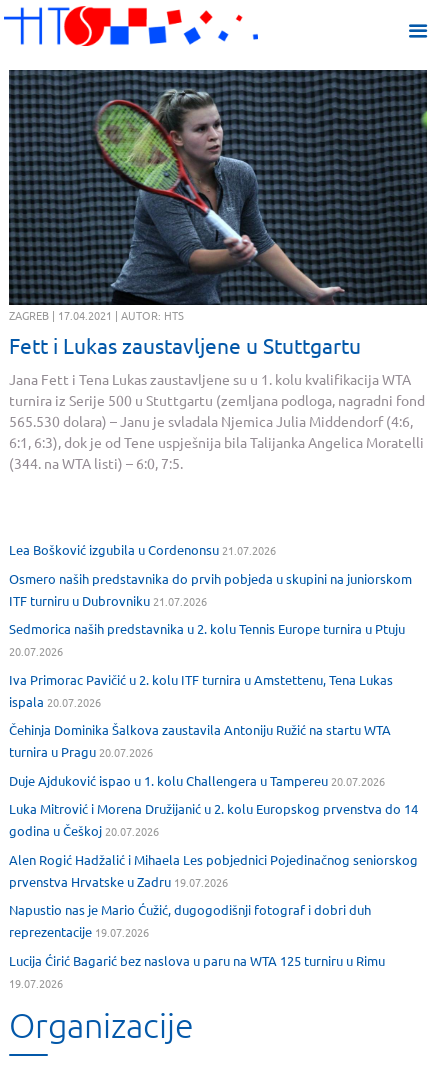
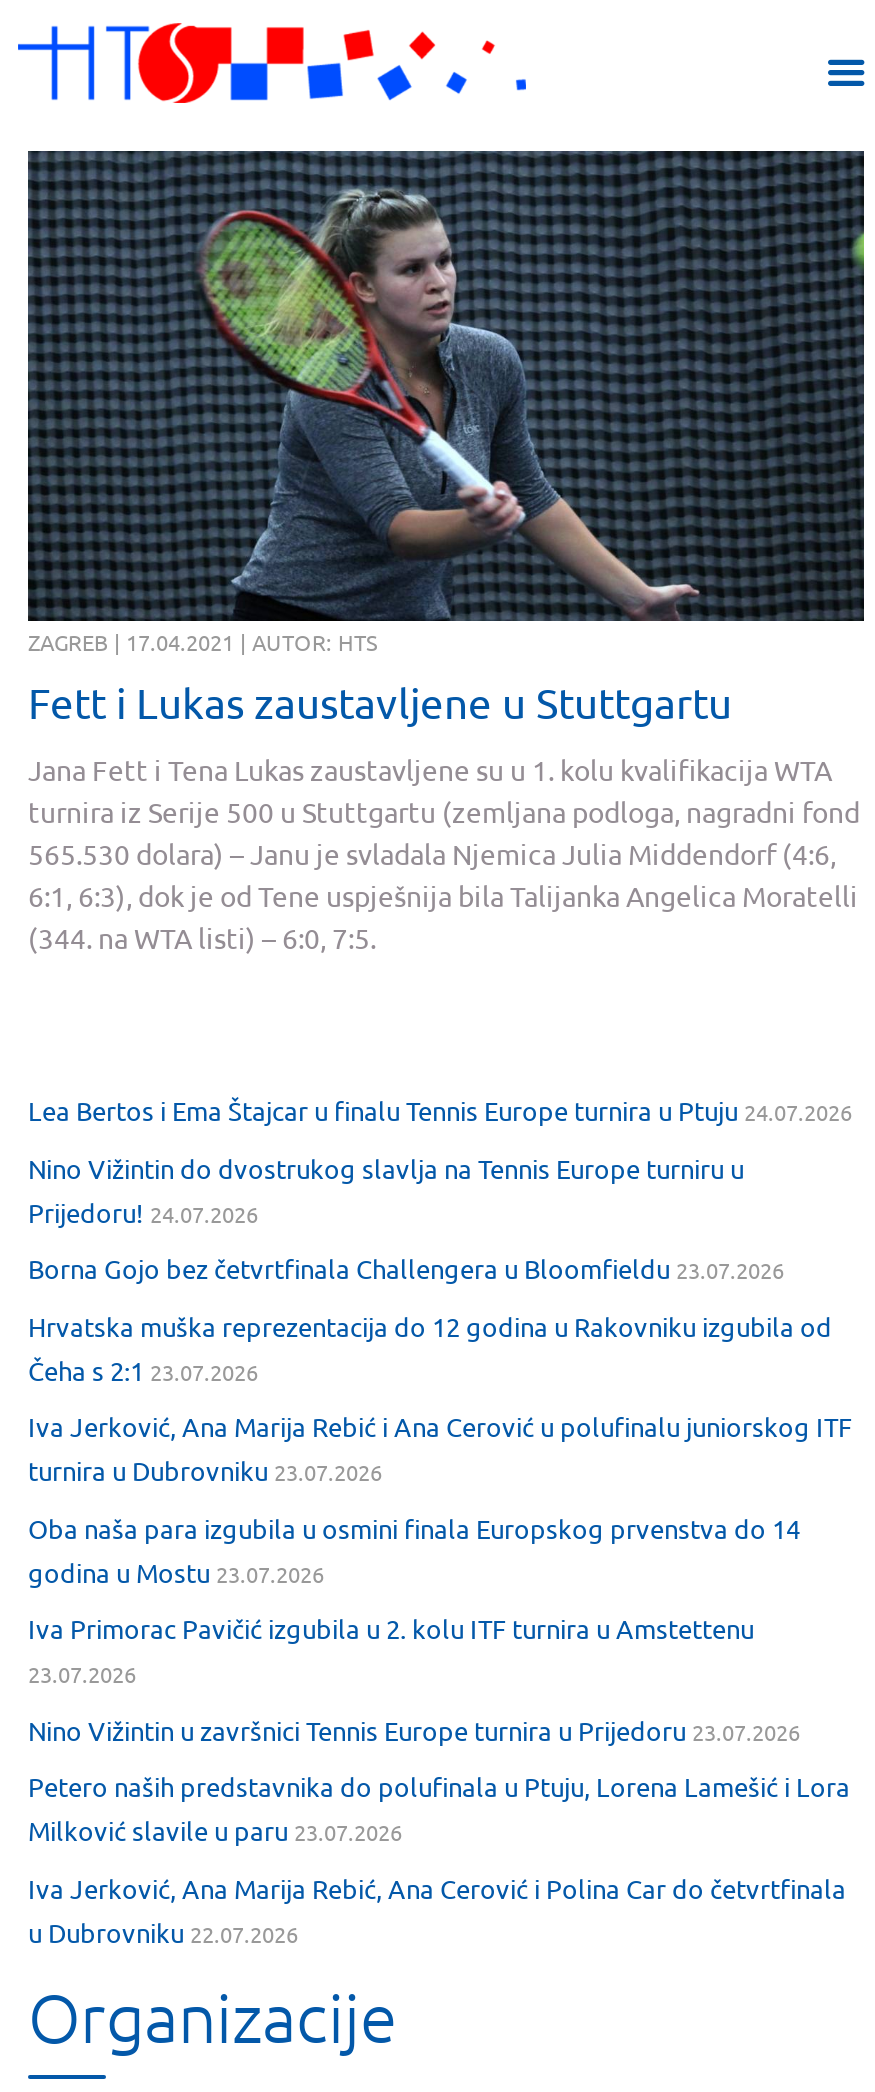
- Lea Bošković izgubila u Cordenonsu 21.07.2026
+ Lea Bertos i Ema Štajcar u finalu Tennis Europe turnira u Ptuju 24.07.2026

- Osmero naših predstavnika do prvih pobjeda u skupini na juniorskom
- ITF turniru u Dubrovniku 21.07.2026
+ Nino Vižintin do dvostrukog slavlja na Tennis Europe turniru u
+ Prijedoru! 24.07.2026

- Sedmorica naših predstavnika u 2. kolu Tennis Europe turnira u Ptuju
- 20.07.2026
+ Borna Gojo bez četvrtfinala Challengera u Bloomfieldu 23.07.2026

- Iva Primorac Pavičić u 2. kolu ITF turnira u Amstettenu, Tena Lukas
- ispala 20.07.2026
+ Hrvatska muška reprezentacija do 12 godina u Rakovniku izgubila od
+ Čeha s 2:1 23.07.2026

- Čehinja Dominika Šalkova zaustavila Antoniju Ružić na startu WTA
- turnira u Pragu 20.07.2026
+ Iva Jerković, Ana Marija Rebić i Ana Cerović u polufinalu juniorskog ITF
+ turnira u Dubrovniku 23.07.2026

- Duje Ajduković ispao u 1. kolu Challengera u Tampereu 20.07.2026
+ Oba naša para izgubila u osmini finala Europskog prvenstva do 14
+ godina u Mostu 23.07.2026

- Luka Mitrović i Morena Družijanić u 2. kolu Europskog prvenstva do 14
- godina u Češkoj 20.07.2026
+ Iva Primorac Pavičić izgubila u 2. kolu ITF turnira u Amstettenu
+ 23.07.2026

- Alen Rogić Hadžalić i Mihaela Les pobjednici Pojedinačnog seniorskog
- prvenstva Hrvatske u Zadru 19.07.2026
+ Nino Vižintin u završnici Tennis Europe turnira u Prijedoru 23.07.2026

- Napustio nas je Mario Ćužić, dugogodišnji fotograf i dobri duh
- reprezentacije 19.07.2026
+ Petero naših predstavnika do polufinala u Ptuju, Lorena Lamešić i Lora
+ Milković slavile u paru 23.07.2026

- Lucija Ćirić Bagarić bez naslova u paru na WTA 125 turniru u Rimu
- 19.07.2026
+ Iva Jerković, Ana Marija Rebić, Ana Cerović i Polina Car do četvrtfinala
+ u Dubrovniku 22.07.2026
